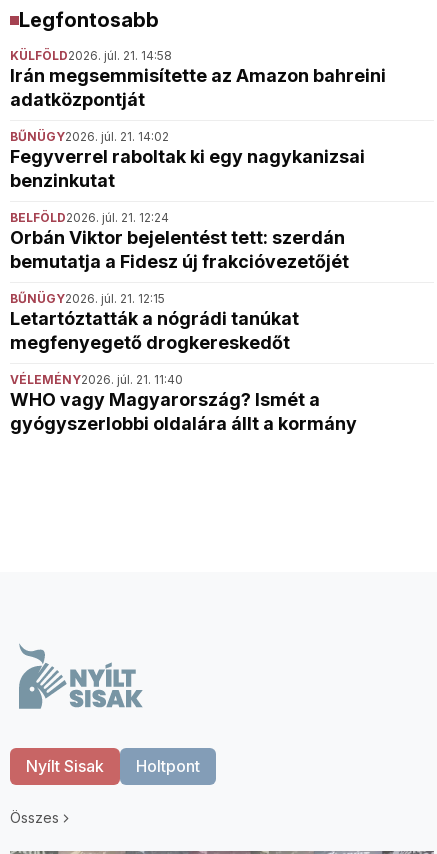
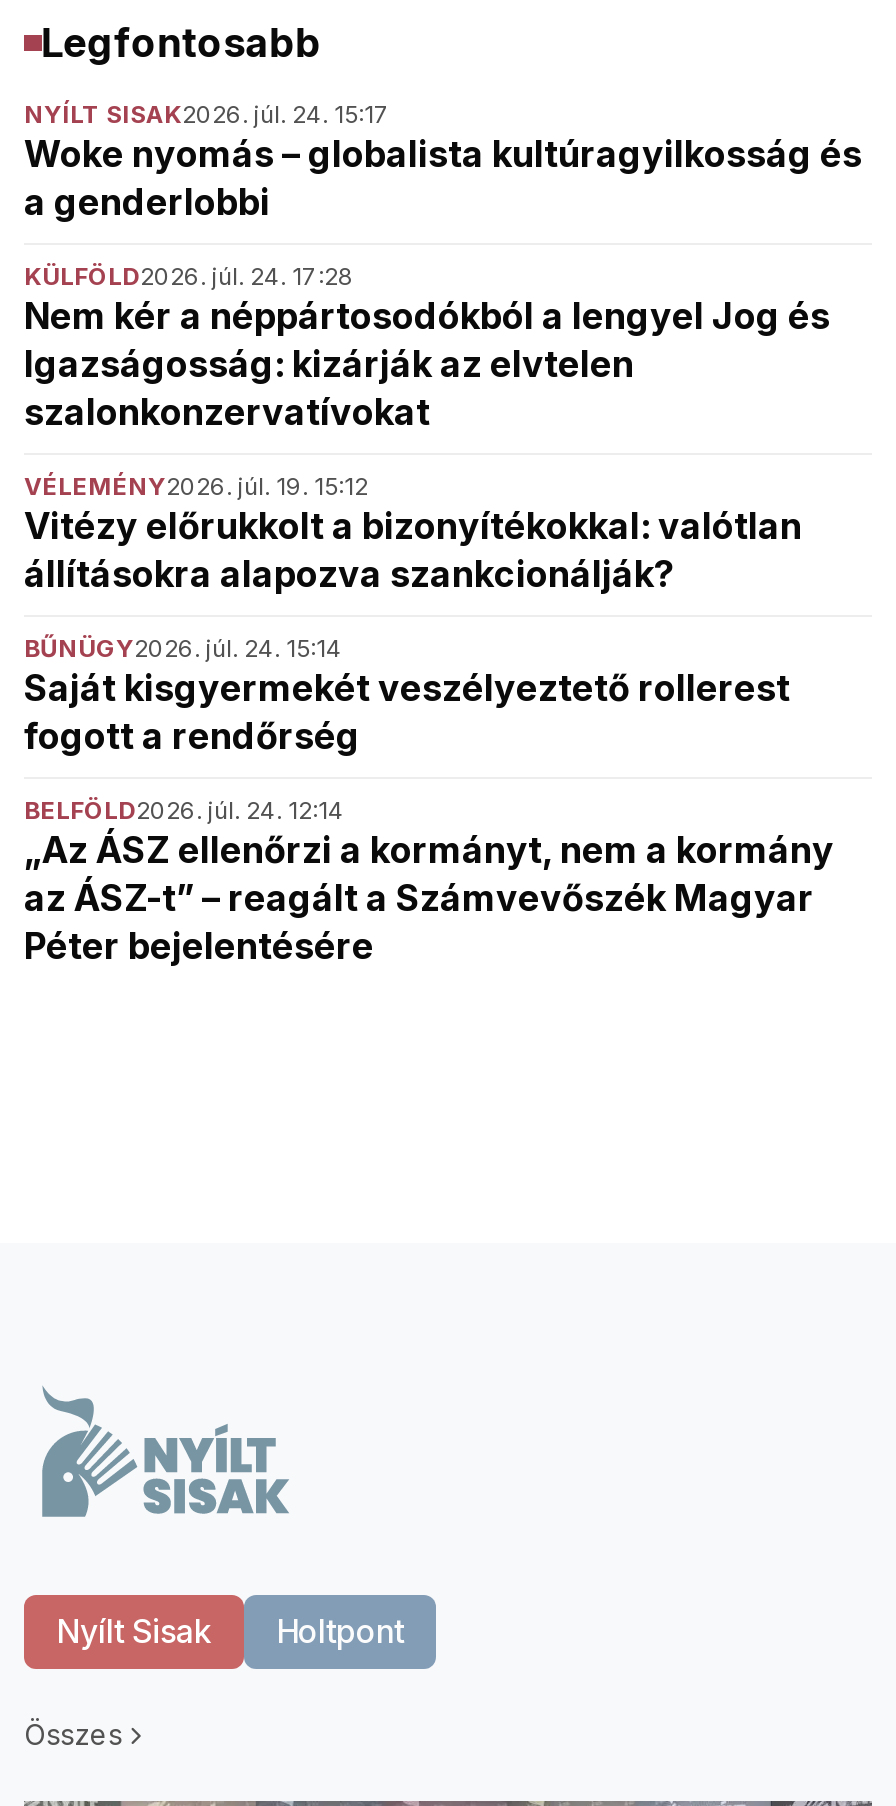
- KÜLFÖLD2026. júl. 21. 14:58
- Irán megsemmisítette az Amazon bahreini
- adatközpontját
+ NYÍLT SISAK2026. júl. 24. 15:17
+ Woke nyomás – globalista kultúragyilkosság és
+ a genderlobbi

- BŰNÜGY2026. júl. 21. 14:02
- Fegyverrel raboltak ki egy nagykanizsai
- benzinkutat
+ KÜLFÖLD2026. júl. 24. 17:28
+ Nem kér a néppártosodókból a lengyel Jog és
+ Igazságosság: kizárják az elvtelen
+ szalonkonzervatívokat

- BELFÖLD2026. júl. 21. 12:24
- Orbán Viktor bejelentést tett: szerdán
- bemutatja a Fidesz új frakcióvezetőjét
+ VÉLEMÉNY2026. júl. 19. 15:12
+ Vitézy előrukkolt a bizonyítékokkal: valótlan
+ állításokra alapozva szankcionálják?

- BŰNÜGY2026. júl. 21. 12:15
- Letartóztatták a nógrádi tanúkat
- megfenyegető drogkereskedőt
+ BŰNÜGY2026. júl. 24. 15:14
+ Saját kisgyermekét veszélyeztető rollerest
+ fogott a rendőrség

- VÉLEMÉNY2026. júl. 21. 11:40
- WHO vagy Magyarország? Ismét a
- gyógyszerlobbi oldalára állt a kormány
+ BELFÖLD2026. júl. 24. 12:14
+ „Az ÁSZ ellenőrzi a kormányt, nem a kormány
+ az ÁSZ-t” – reagált a Számvevőszék Magyar
+ Péter bejelentésére
